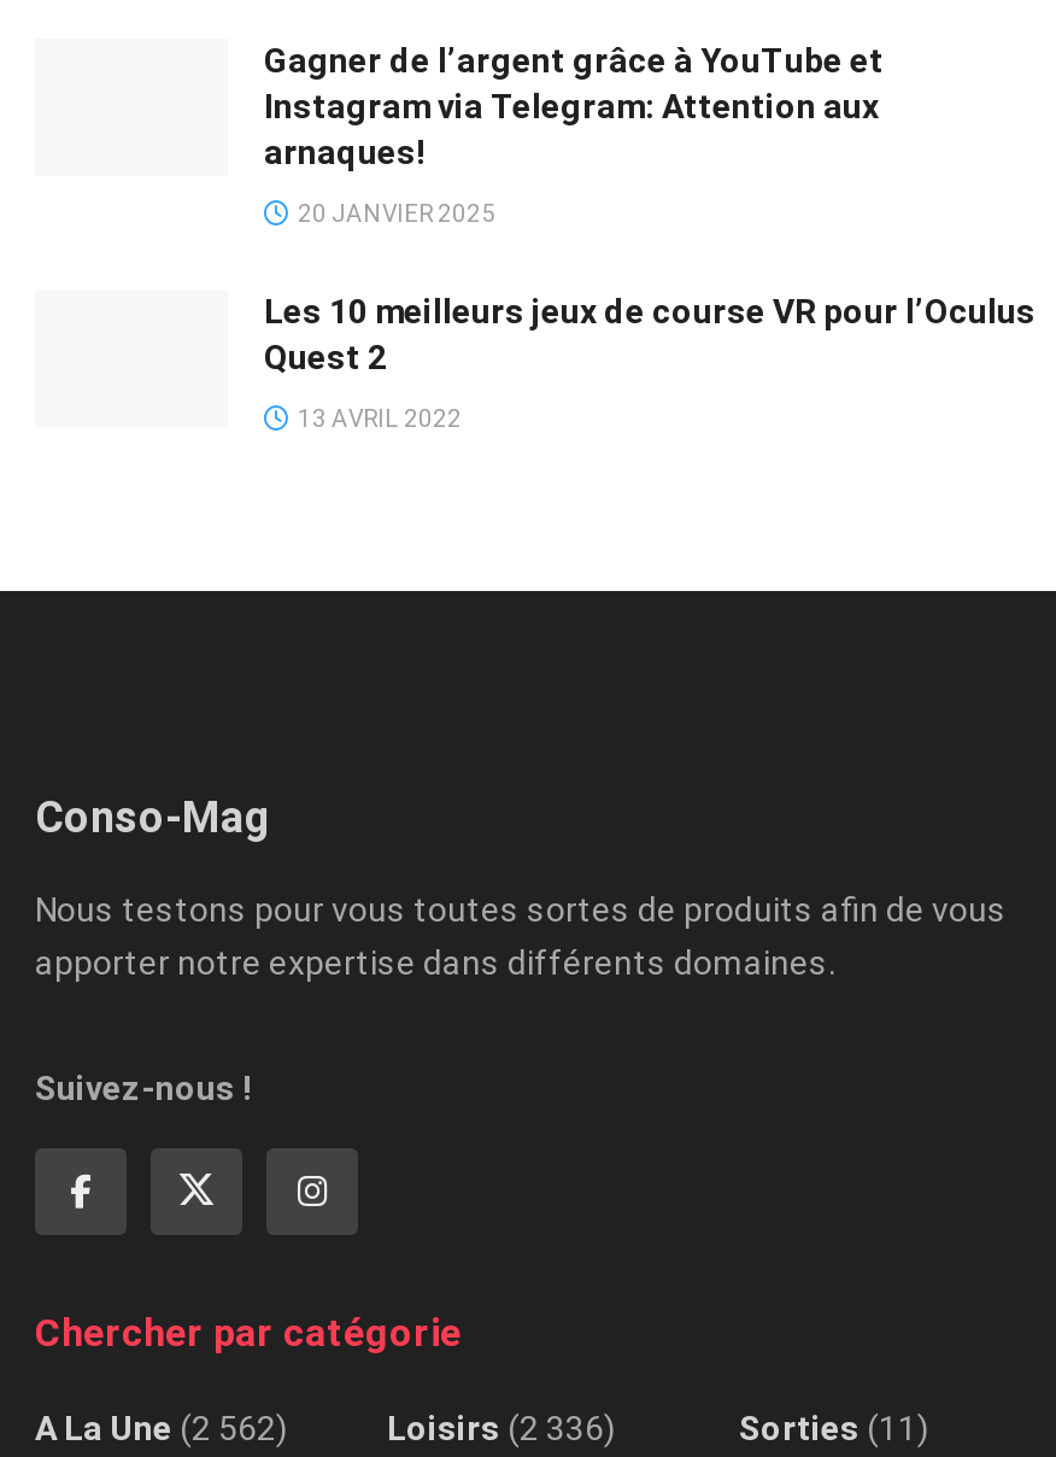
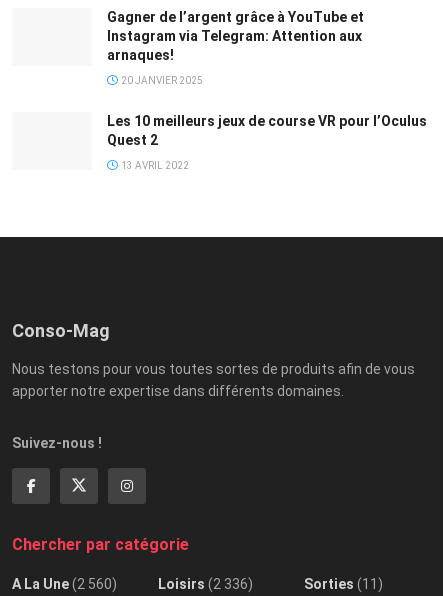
- A La Une (2 562)
+ A La Une (2 560)
